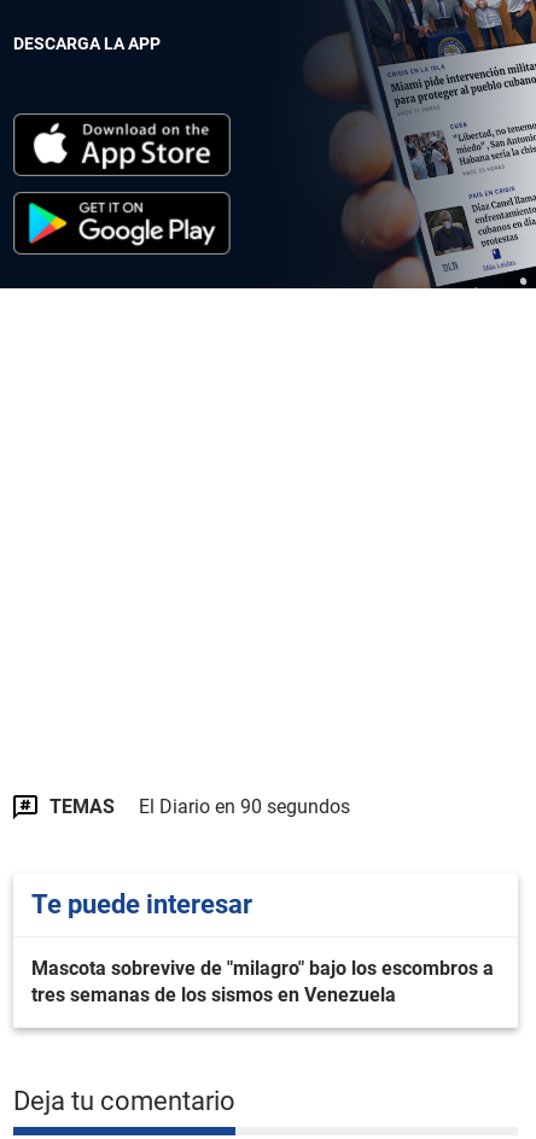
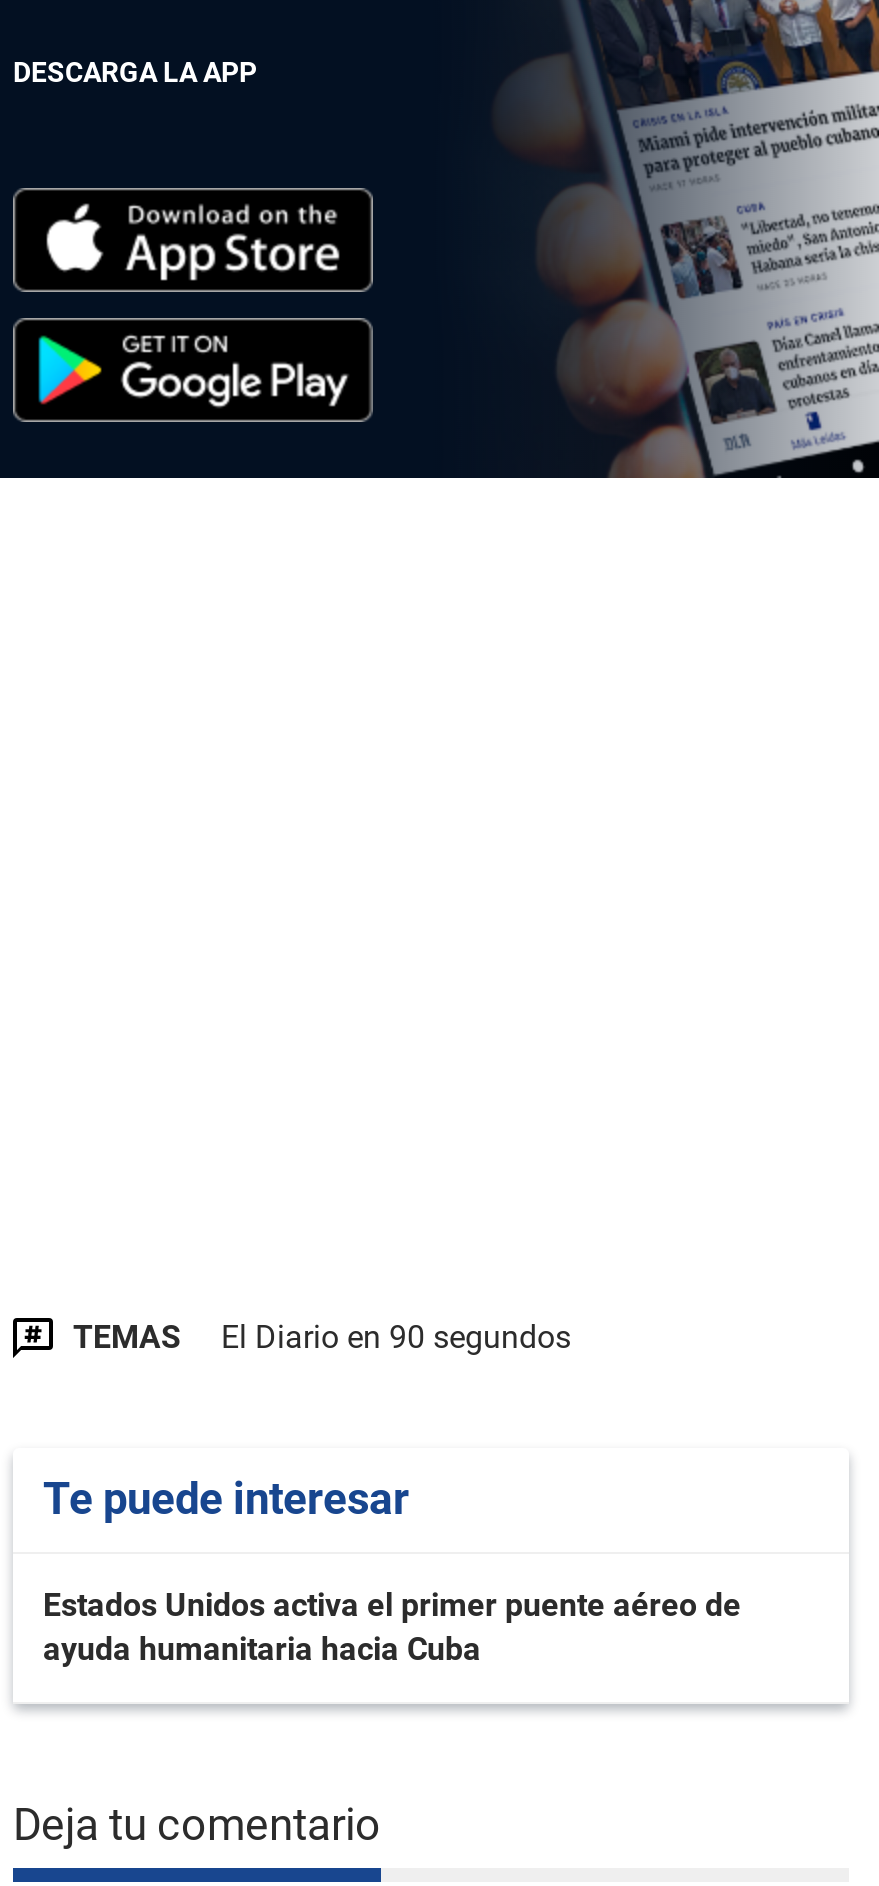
- Mascota sobrevive de "milagro" bajo los escombros a
- tres semanas de los sismos en Venezuela
+ Estados Unidos activa el primer puente aéreo de
+ ayuda humanitaria hacia Cuba
